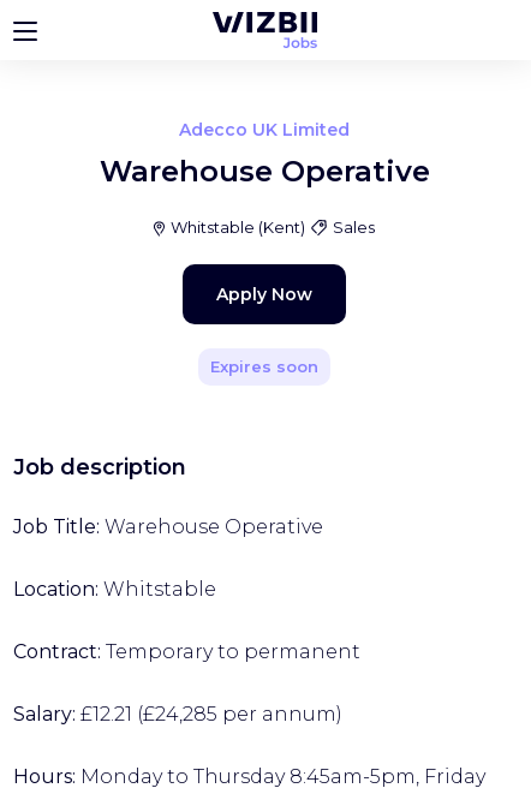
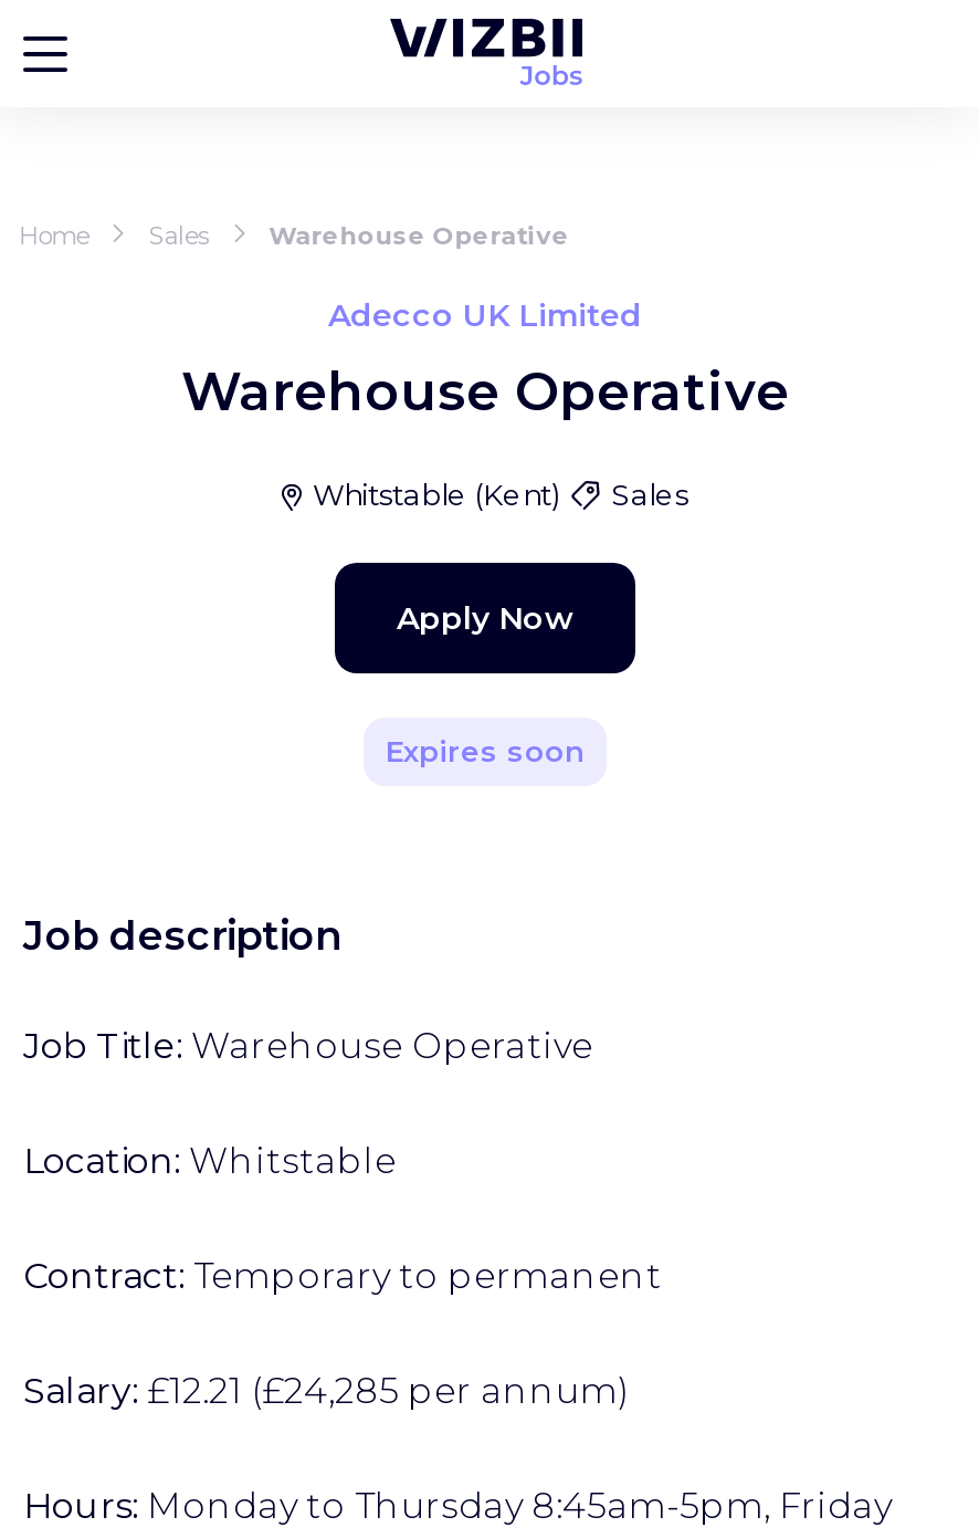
+ Home
+ Sales
+ Warehouse Operative
